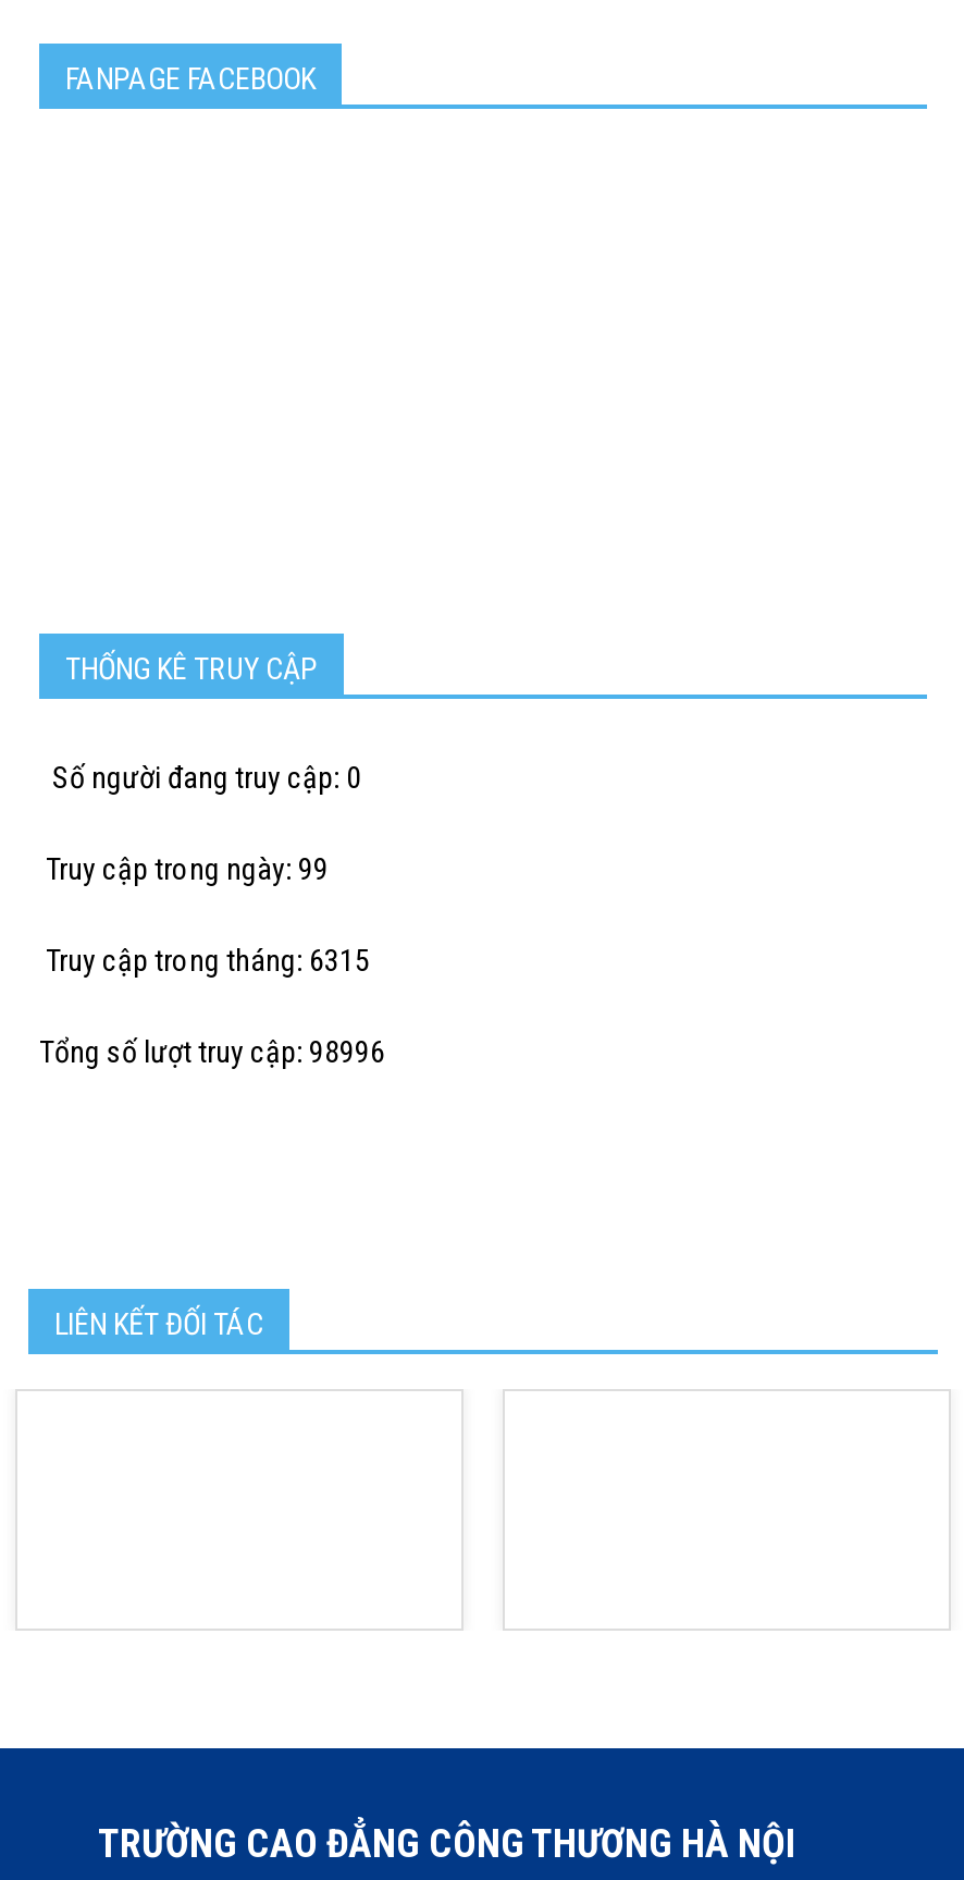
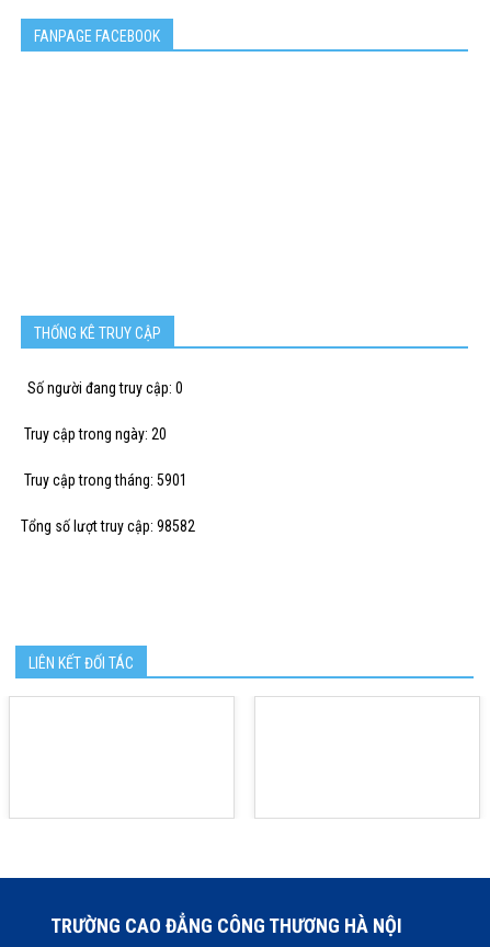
- Truy cập trong ngày: 99
+ Truy cập trong ngày: 20

- Truy cập trong tháng: 6315
+ Truy cập trong tháng: 5901

- Tổng số lượt truy cập: 98996
+ Tổng số lượt truy cập: 98582
